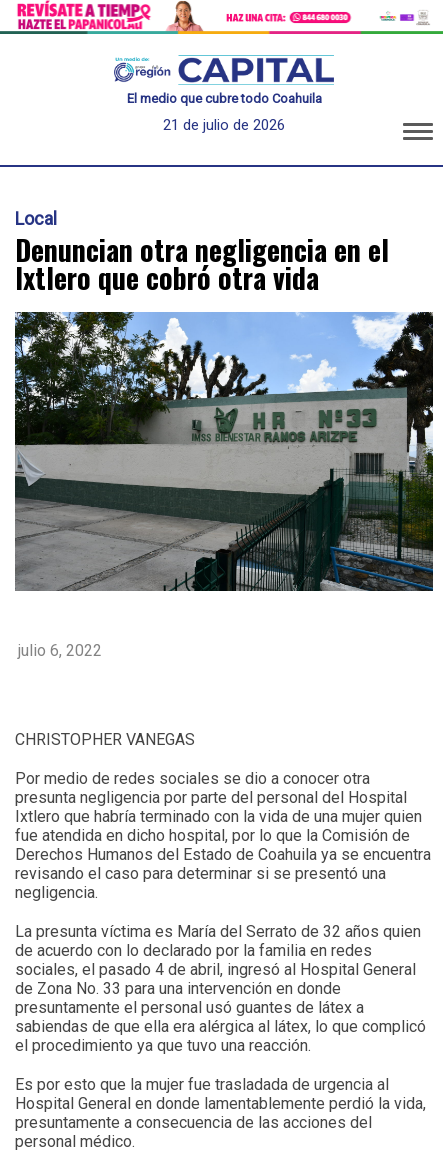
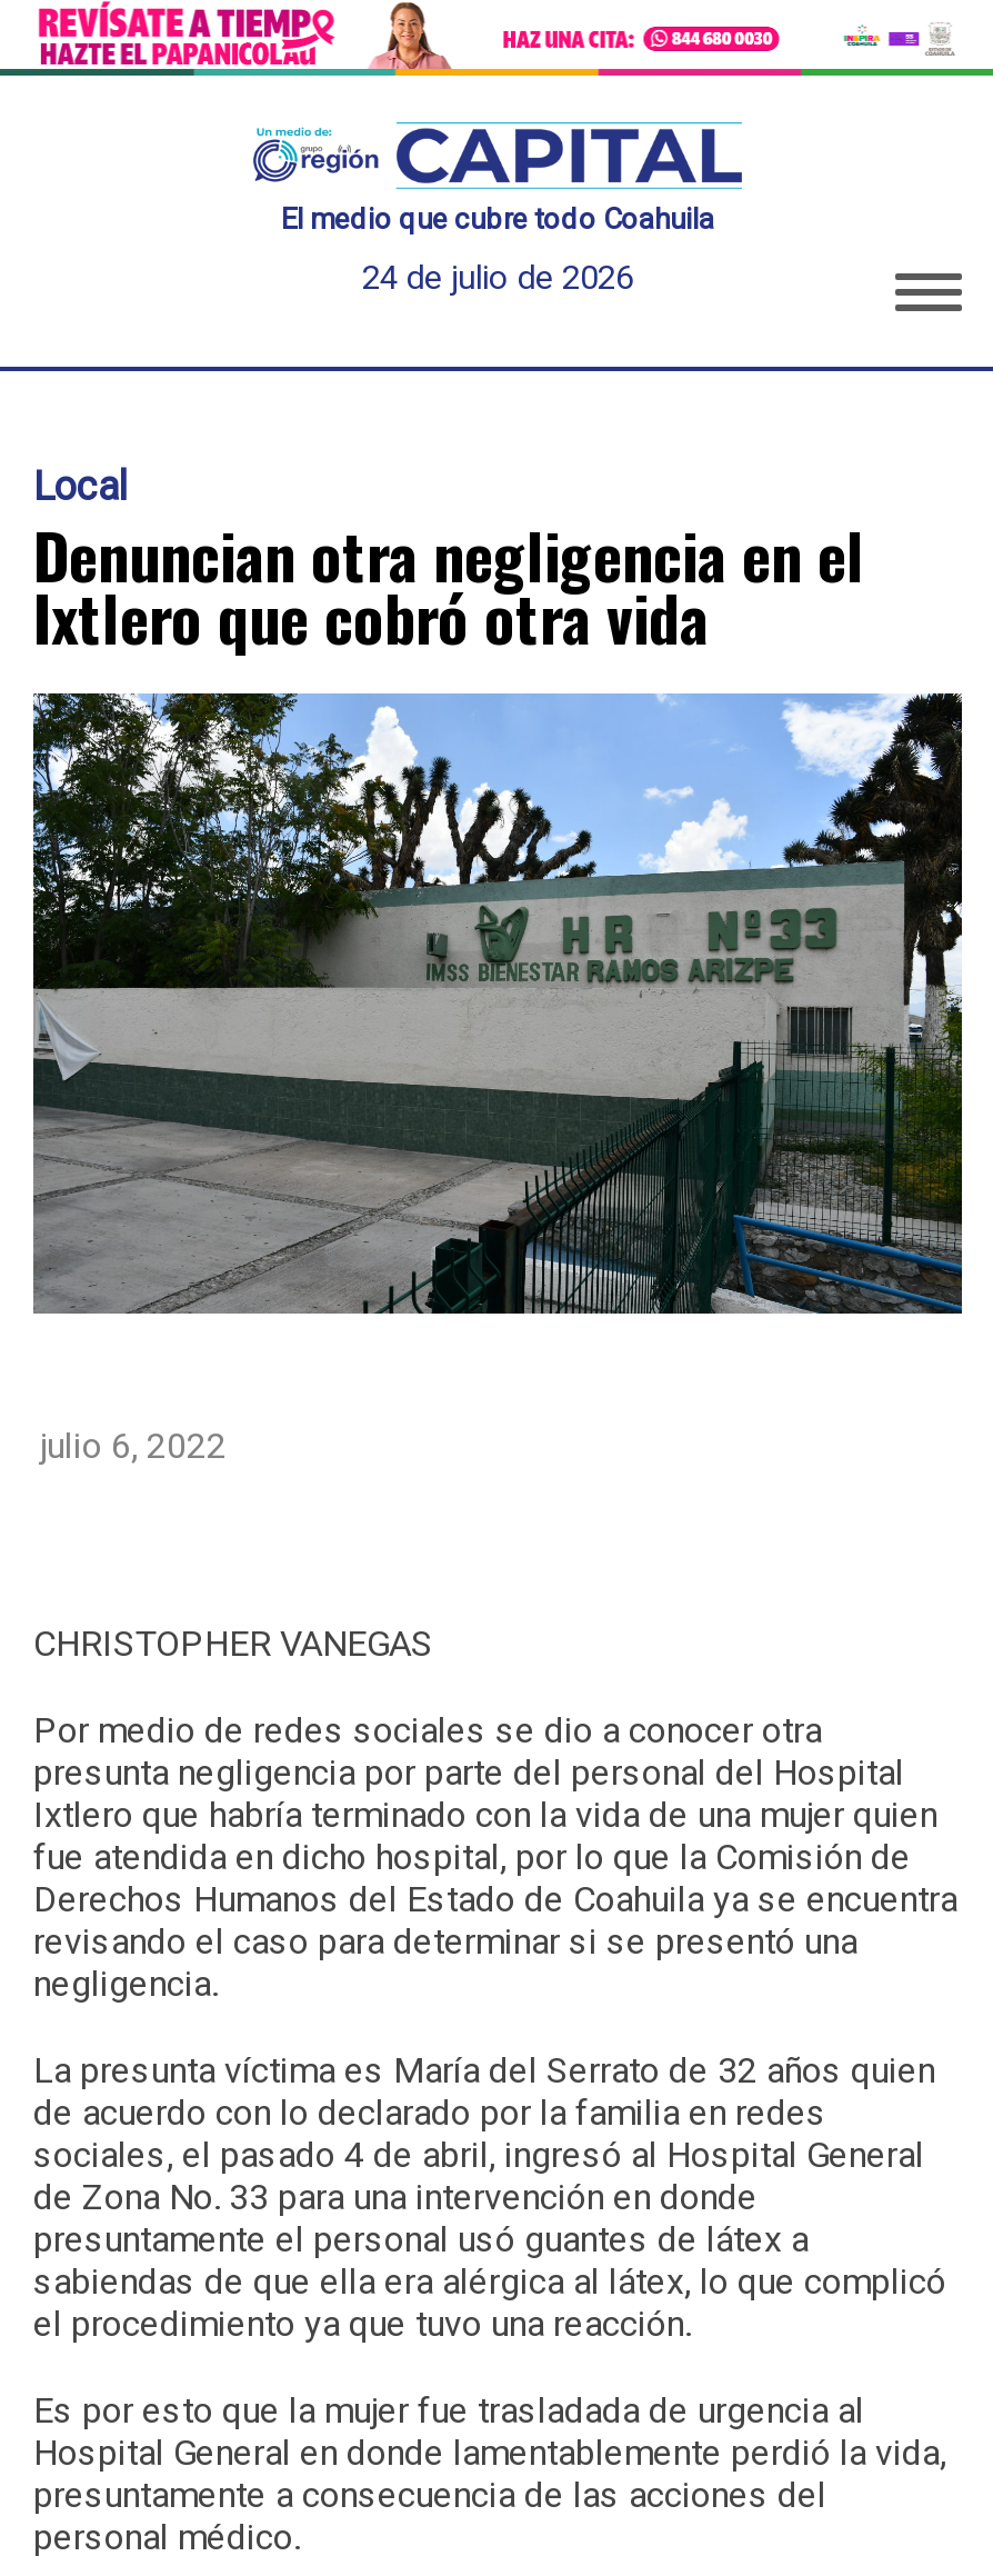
- 21 de julio de 2026
+ 24 de julio de 2026
